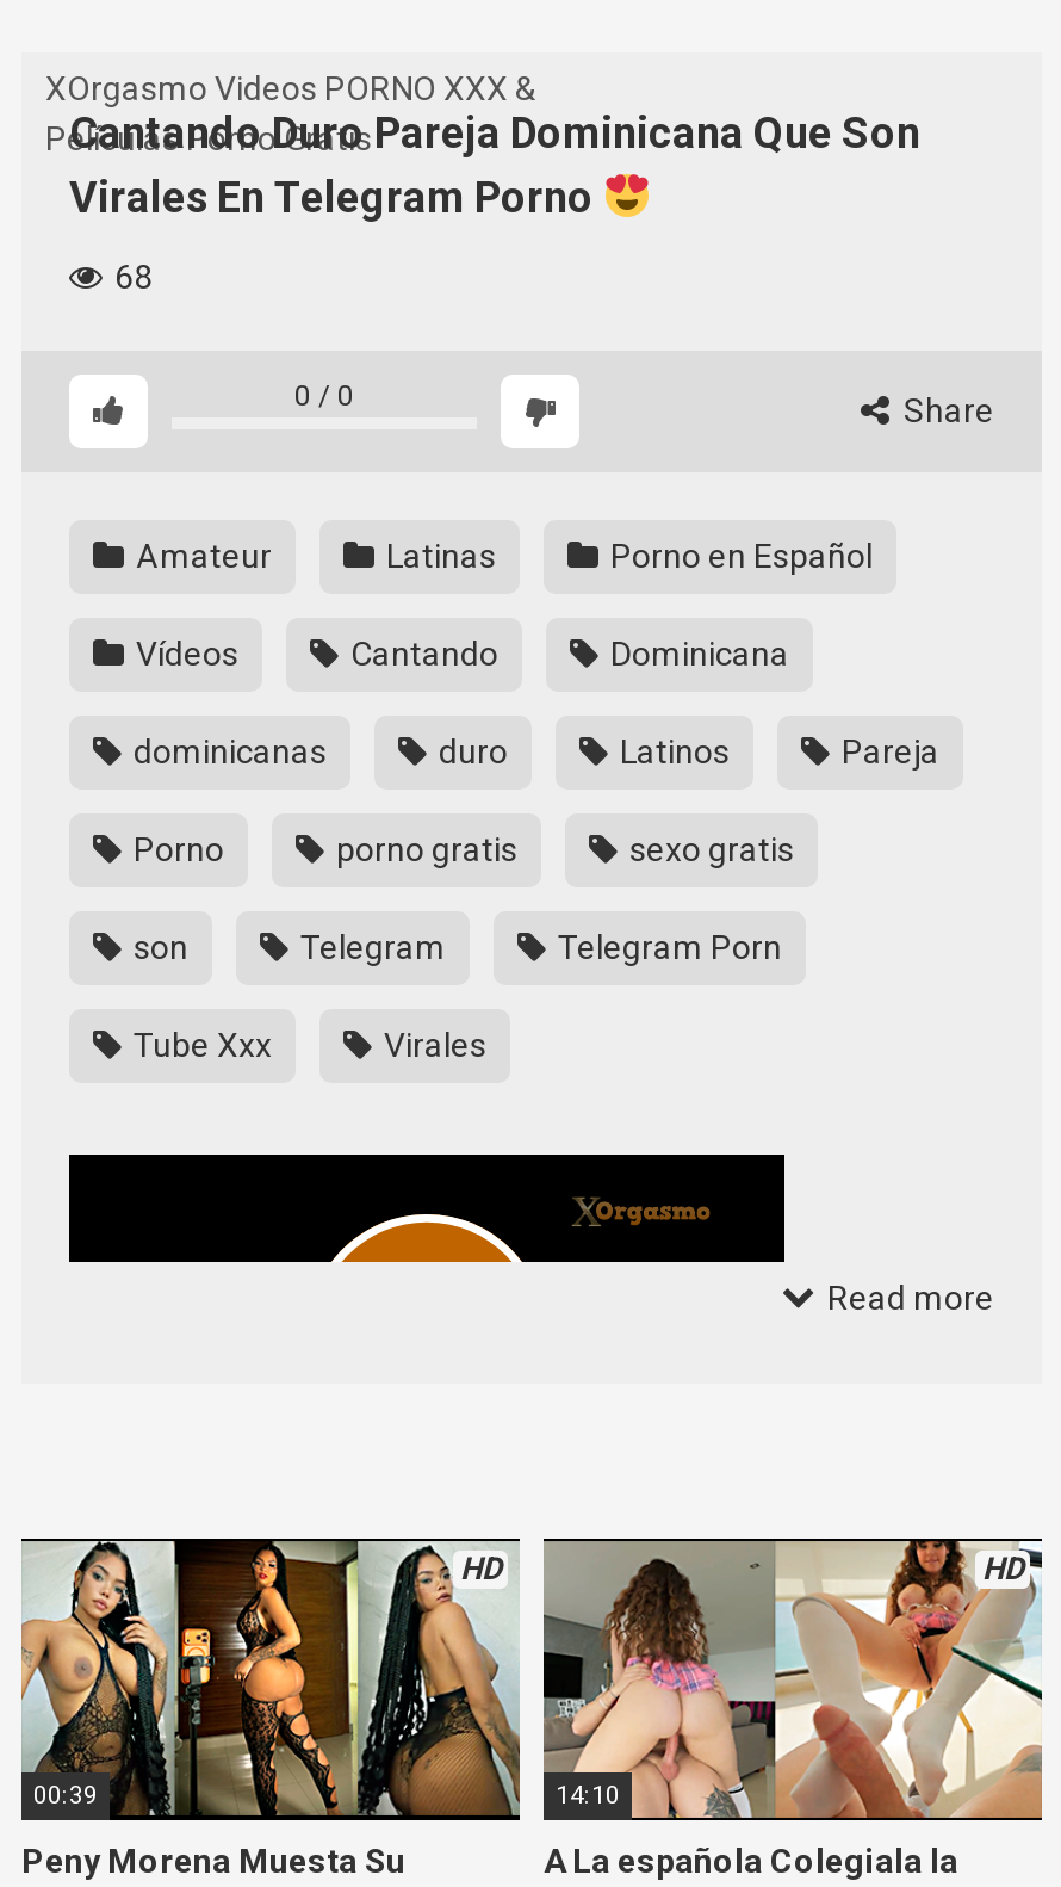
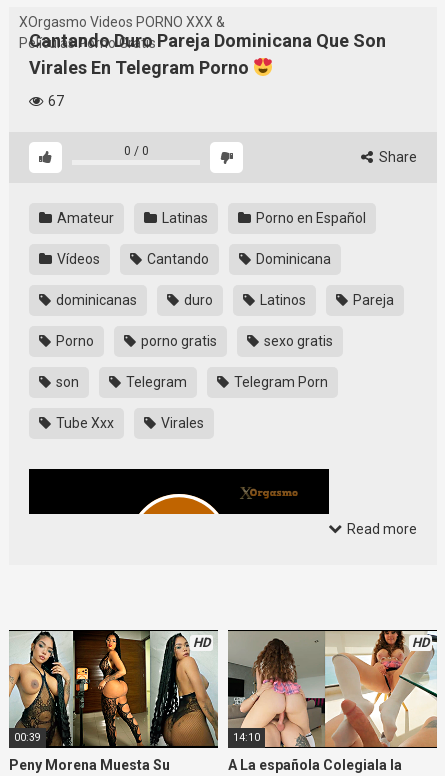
- 68
+ 67
